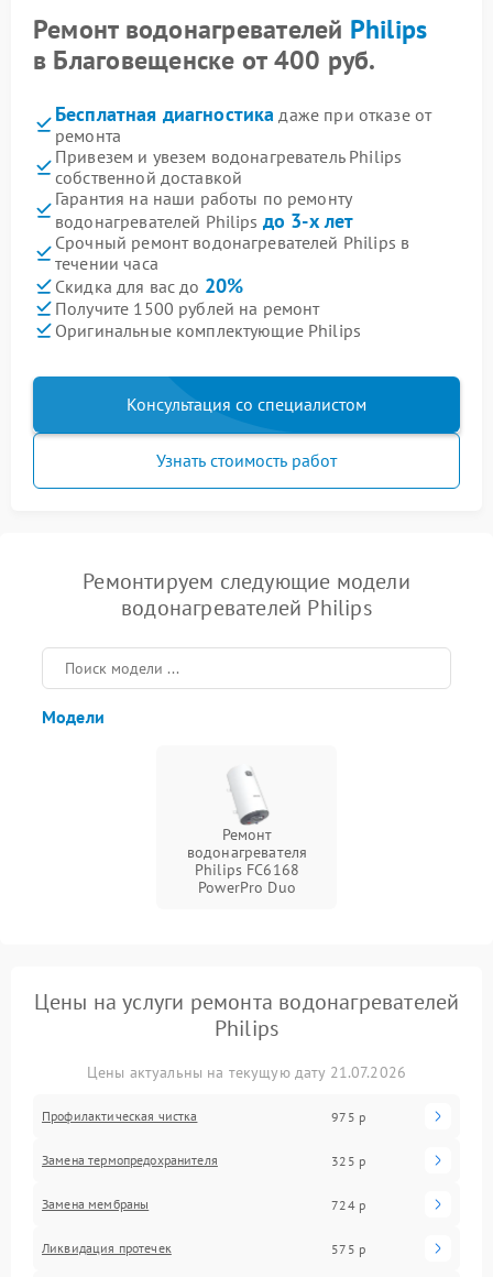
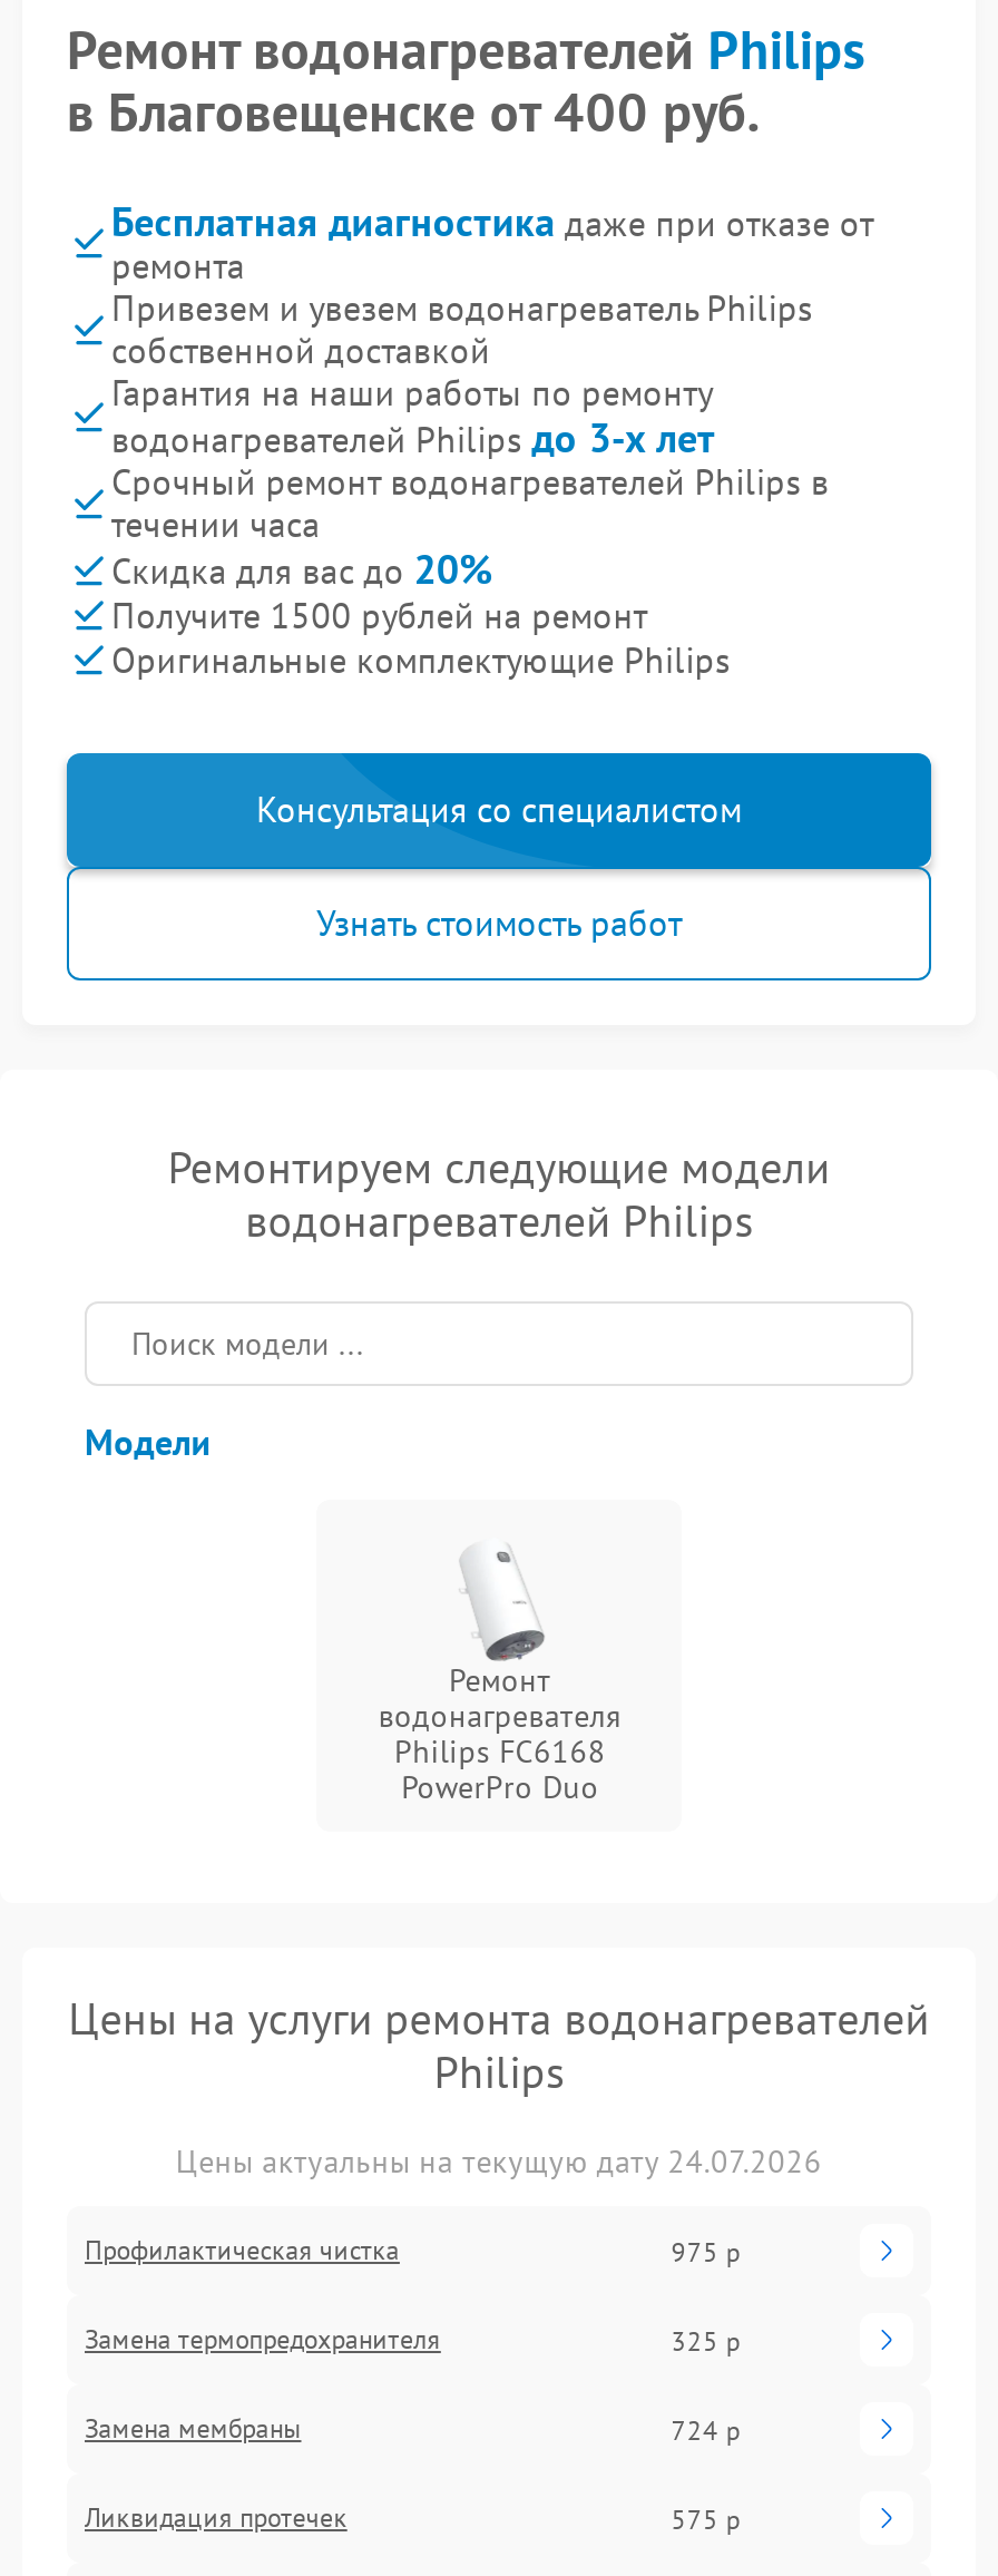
- Цены актуальны на текущую дату 21.07.2026
+ Цены актуальны на текущую дату 24.07.2026
